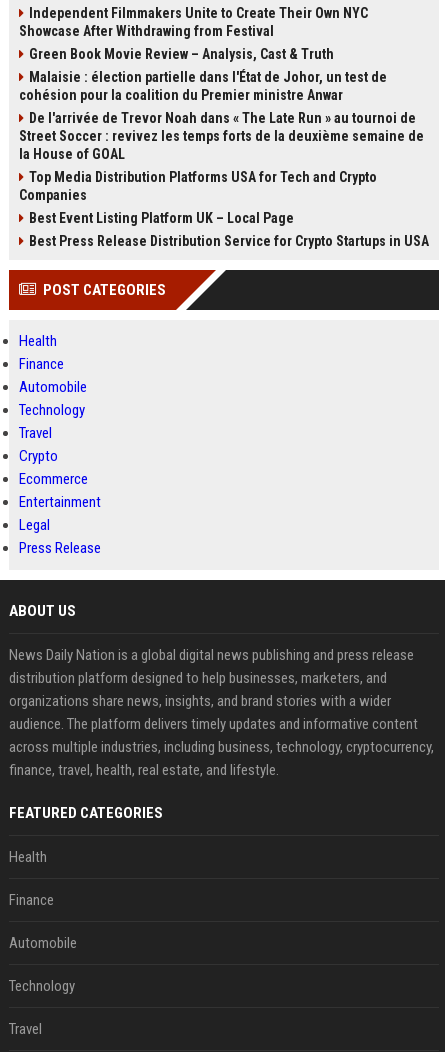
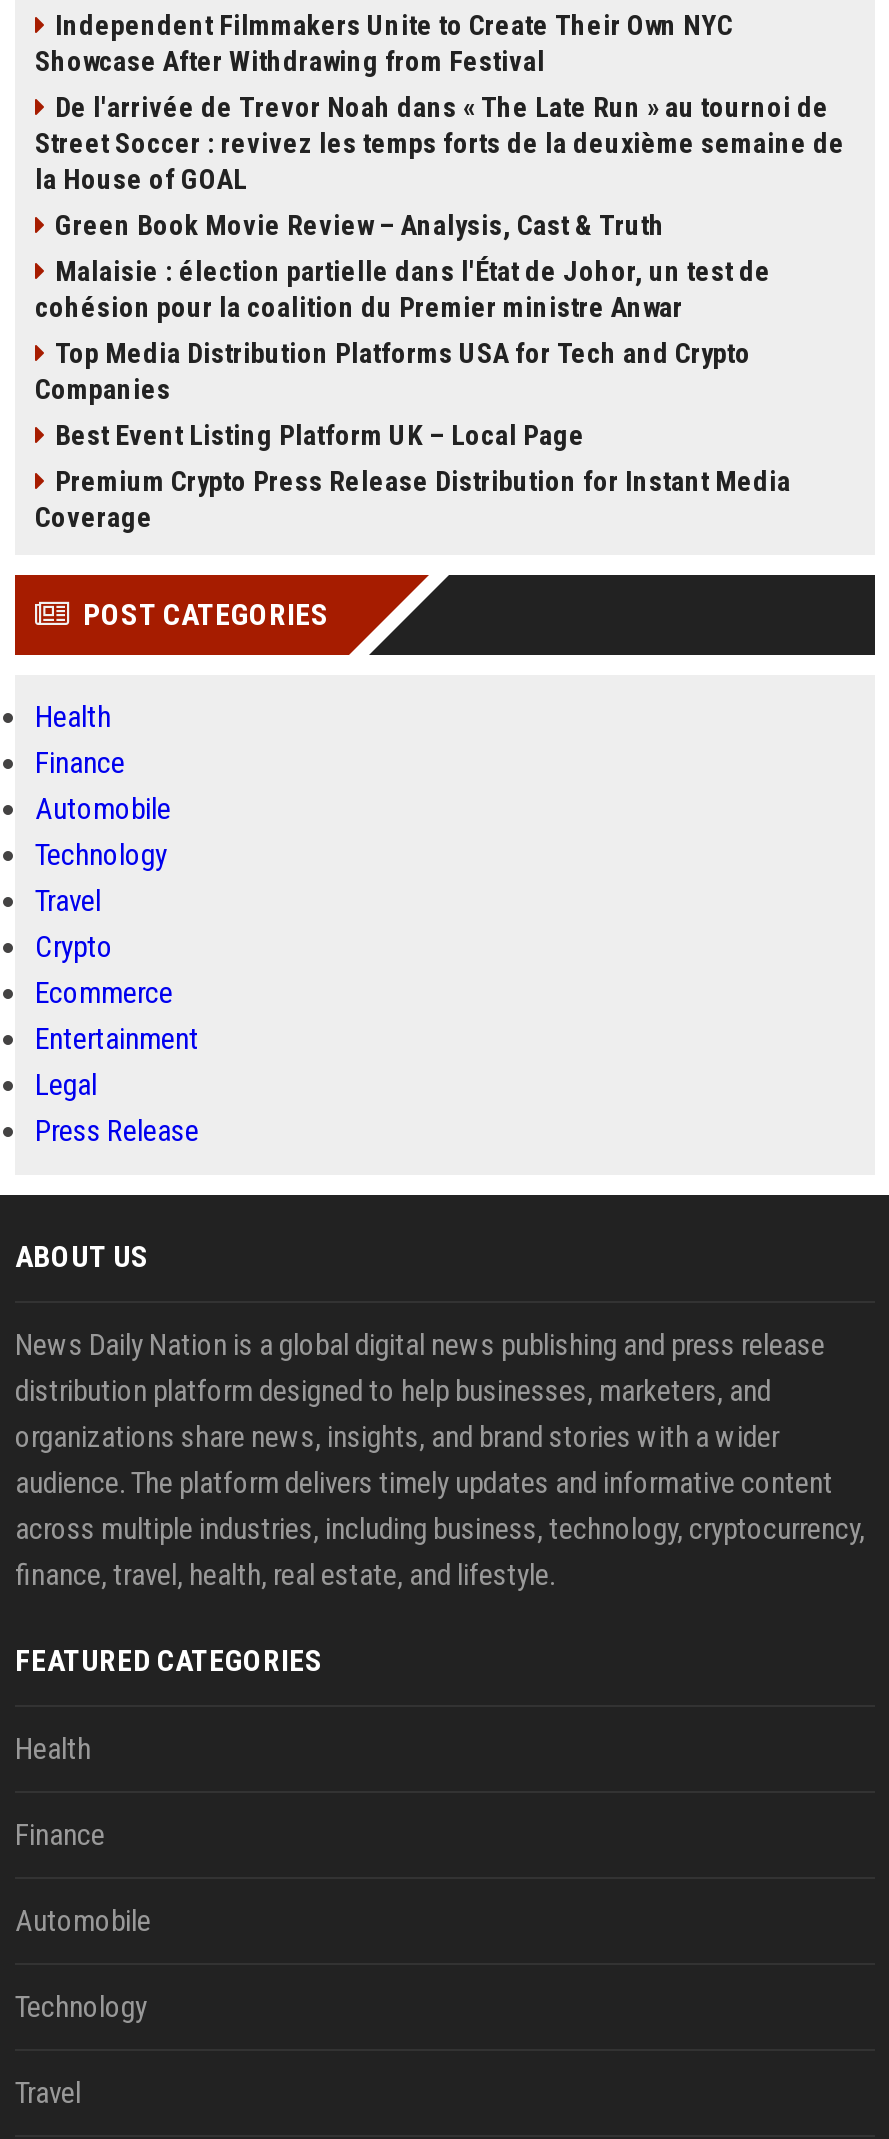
moved down: Green Book Movie Review – Analysis, Cast & Truth | Malaisie : élection partielle dans l'État de Johor, un test de | cohésion pour la coalition du Premier ministre Anwar

moved up: De l'arrivée de Trevor Noah dans « The Late Run » au tournoi de | Street Soccer : revivez les temps forts de la deuxième semaine de | la House of GOAL

- Best Press Release Distribution Service for Crypto Startups in USA
+ Premium Crypto Press Release Distribution for Instant Media
+ Coverage
